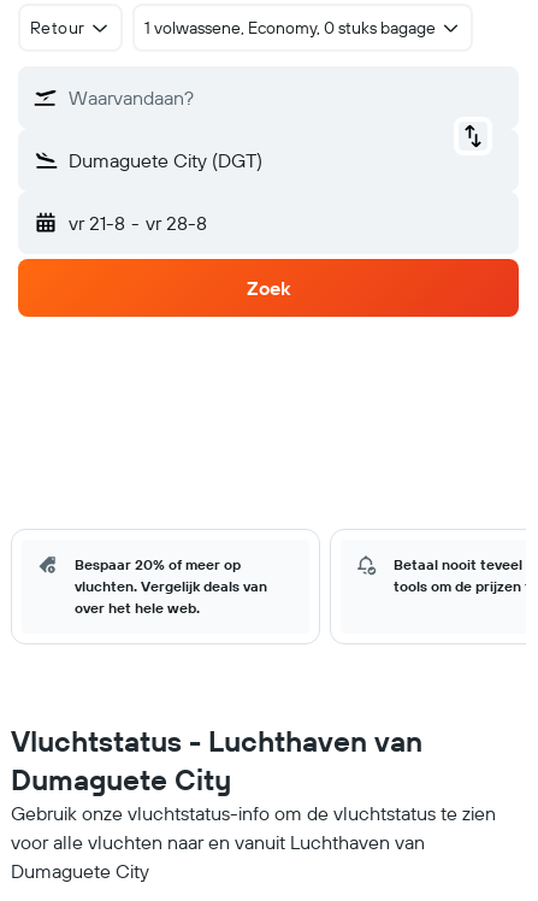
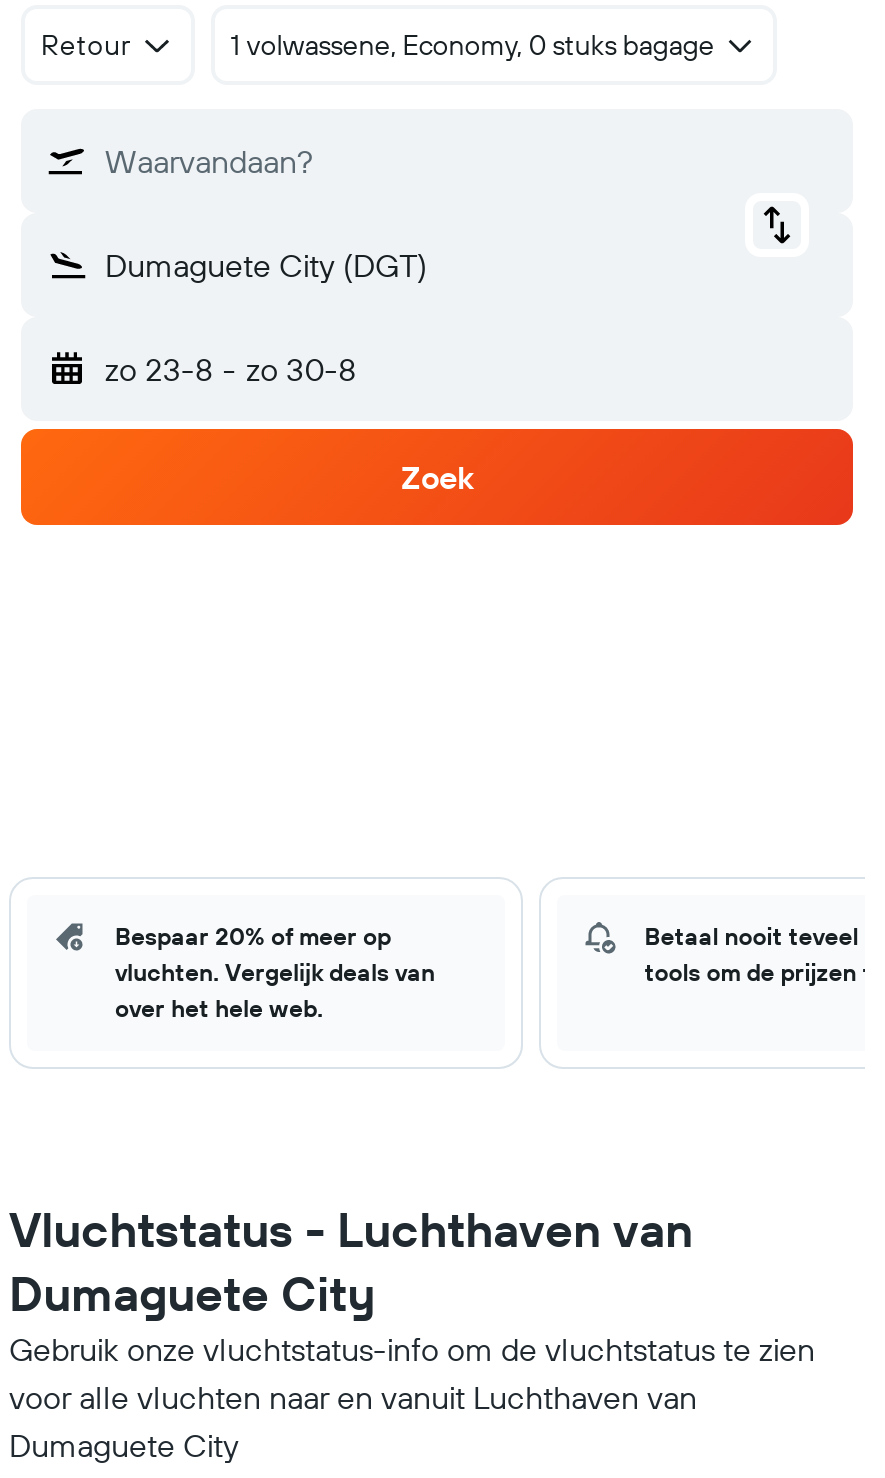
- vr 21-8 - vr 28-8
+ zo 23-8 - zo 30-8
